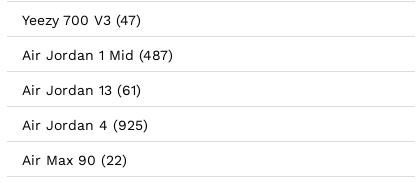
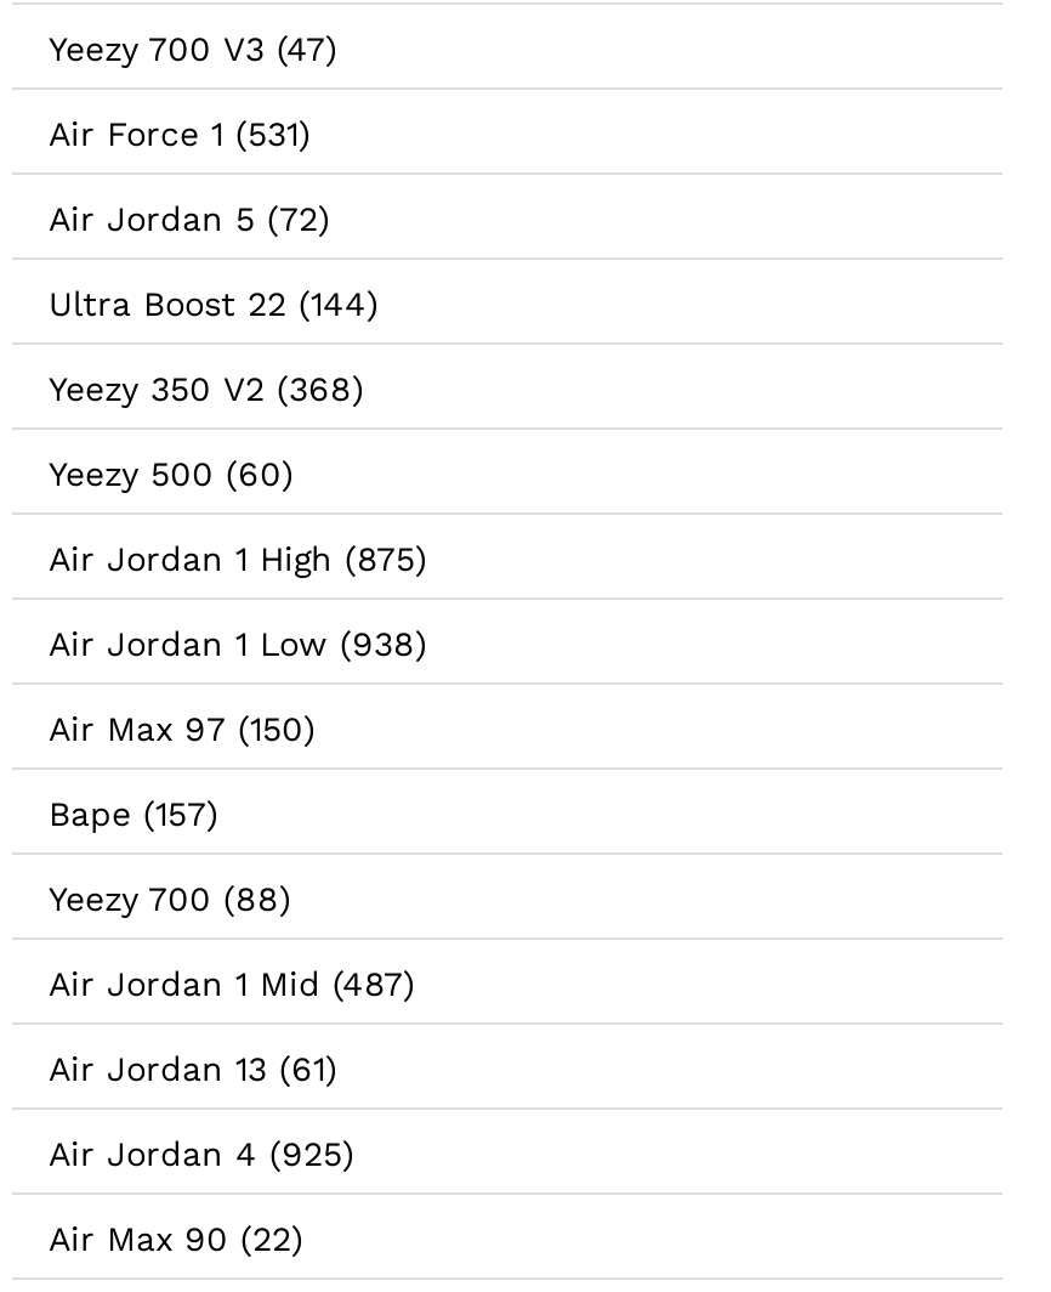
+ Air Force 1 (531)
+ Air Jordan 5 (72)
+ Ultra Boost 22 (144)
+ Yeezy 350 V2 (368)
+ Yeezy 500 (60)
+ Air Jordan 1 High (875)
+ Air Jordan 1 Low (938)
+ Air Max 97 (150)
+ Bape (157)
+ Yeezy 700 (88)
